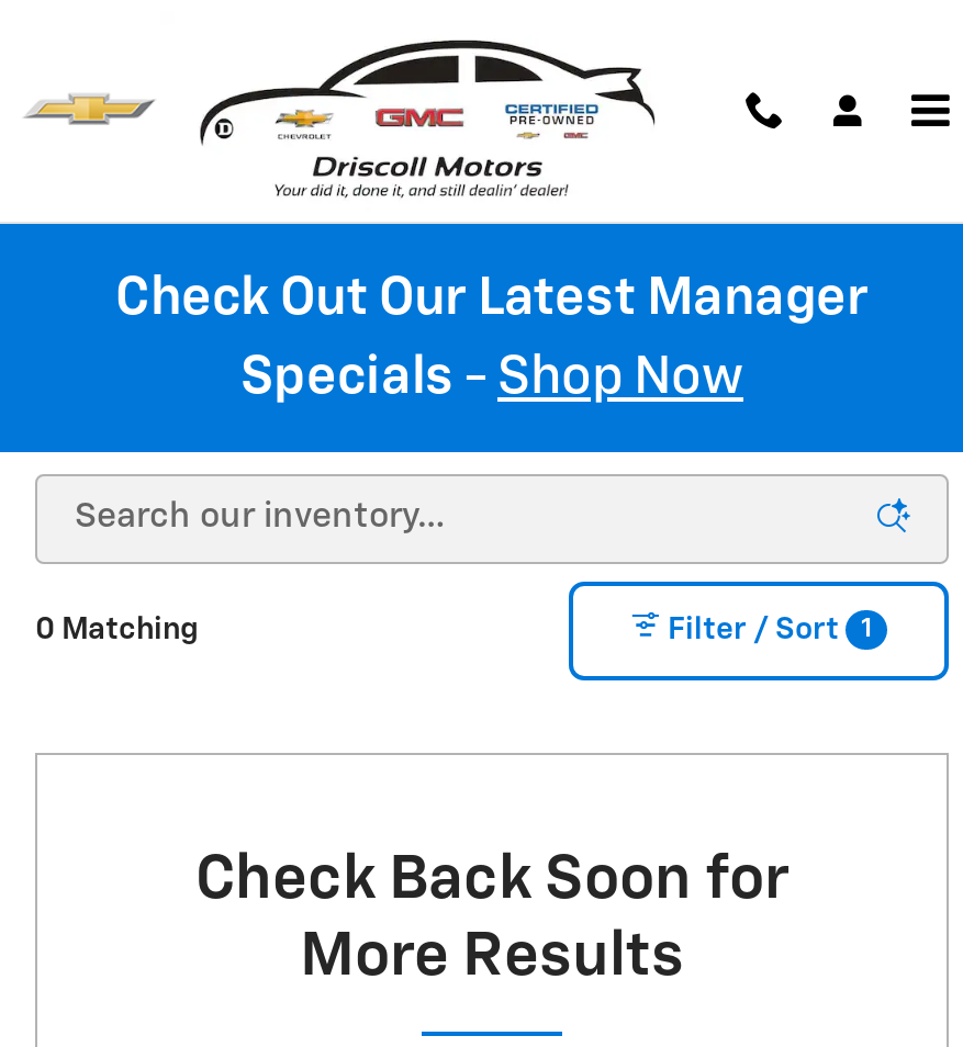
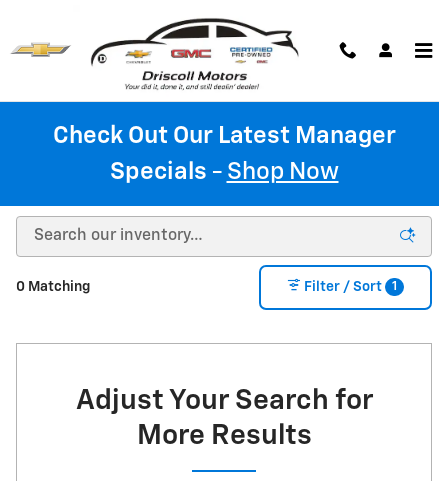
- Check Back Soon for
+ Adjust Your Search for
